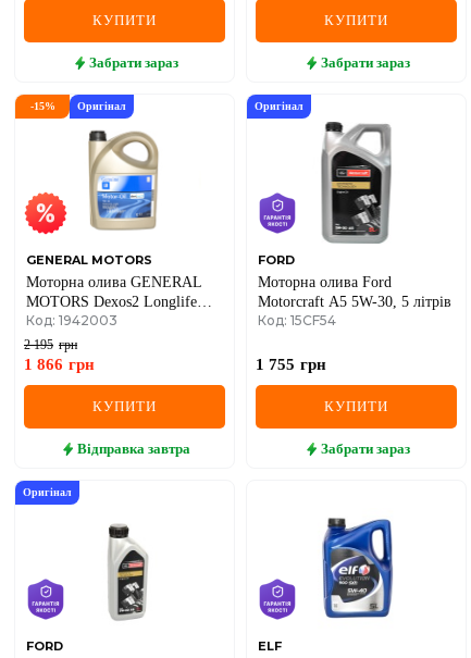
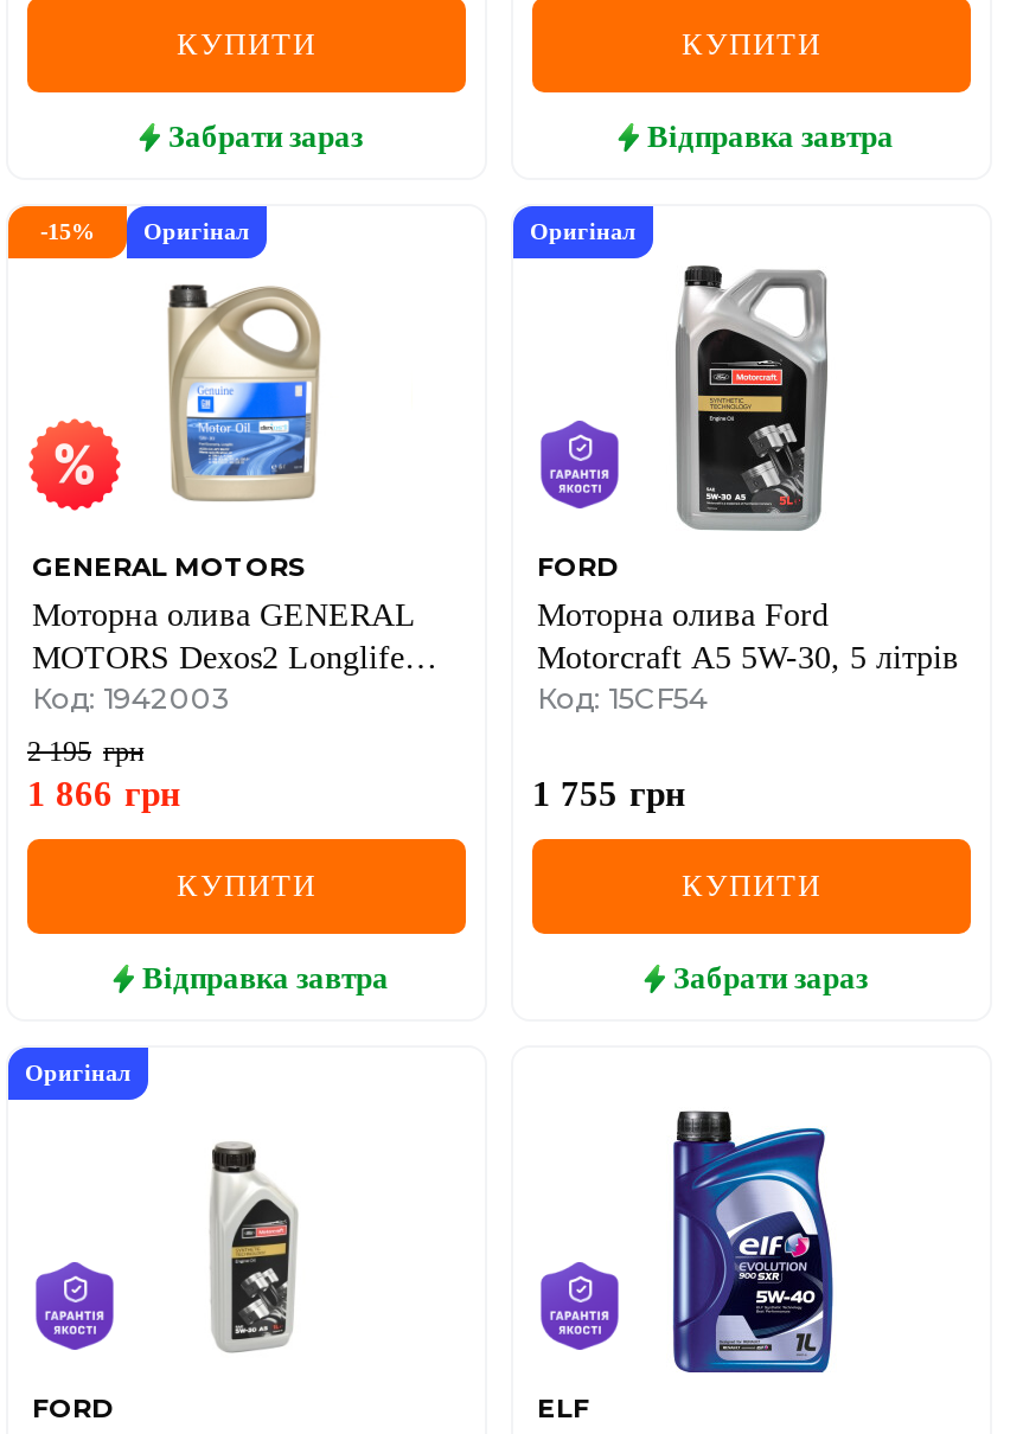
- Забрати зараз
+ Відправка завтра

- [image]
+ [image]
